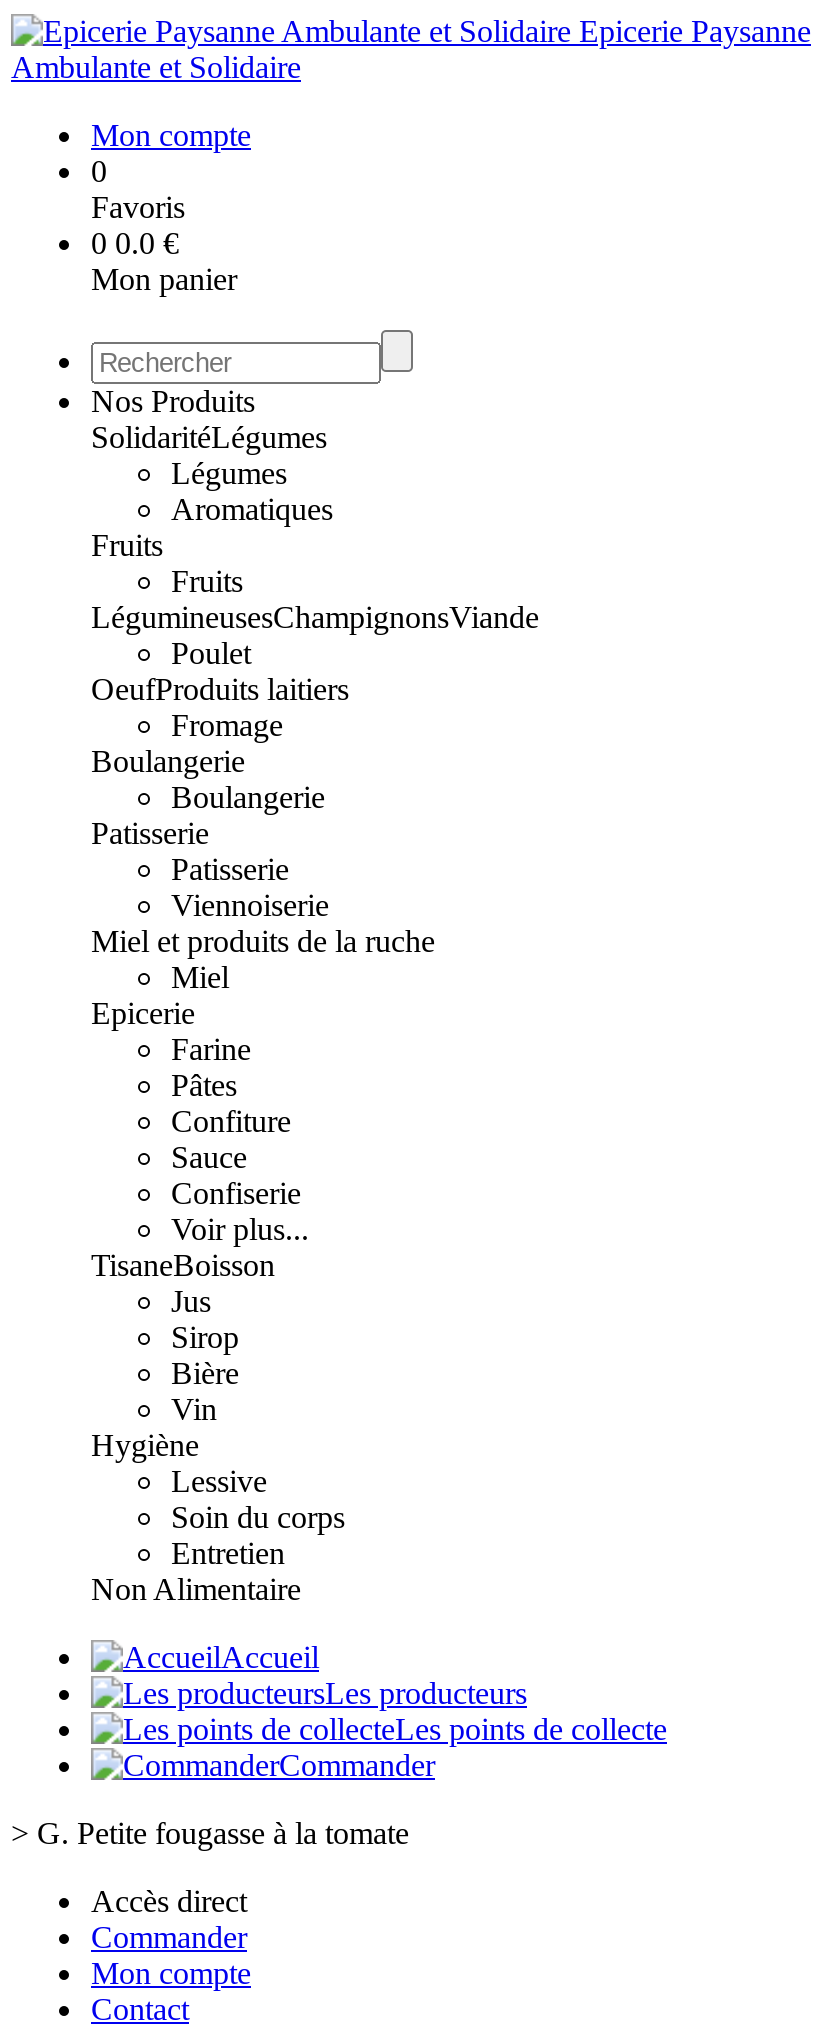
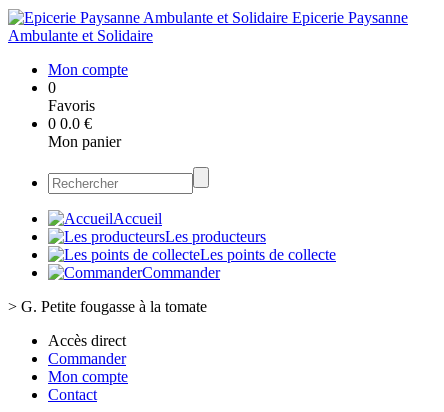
- Nos Produits
- SolidaritéLégumes
- Légumes
- Aromatiques
- Fruits
- Fruits
- LégumineusesChampignonsViande
- Poulet
- OeufProduits laitiers
- Fromage
- Boulangerie
- Boulangerie
- Patisserie
- Patisserie
- Viennoiserie
- Miel et produits de la ruche
- Miel
- Epicerie
- Farine
- Pâtes
- Confiture
- Sauce
- Confiserie
- Voir plus...
- TisaneBoisson
- Jus
- Sirop
- Bière
- Vin
- Hygiène
- Lessive
- Soin du corps
- Entretien
- Non Alimentaire
